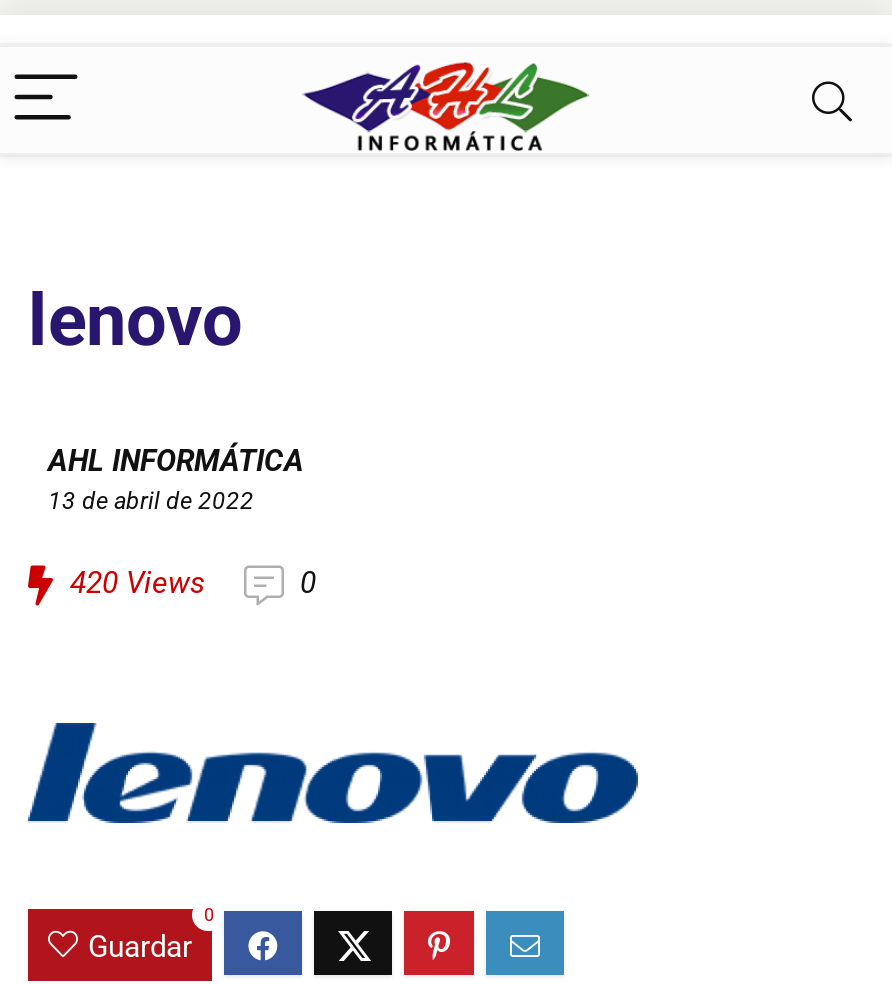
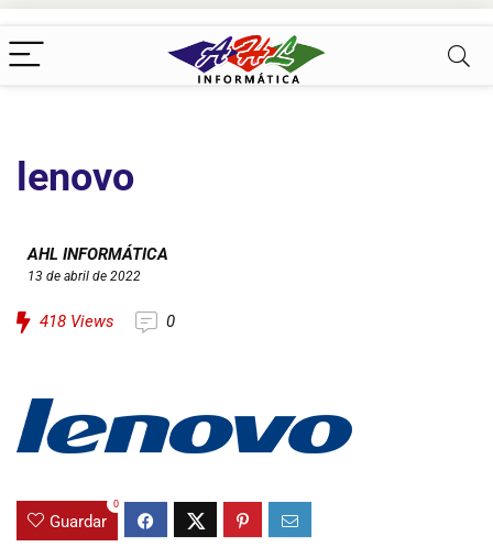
- 420 Views
+ 418 Views
